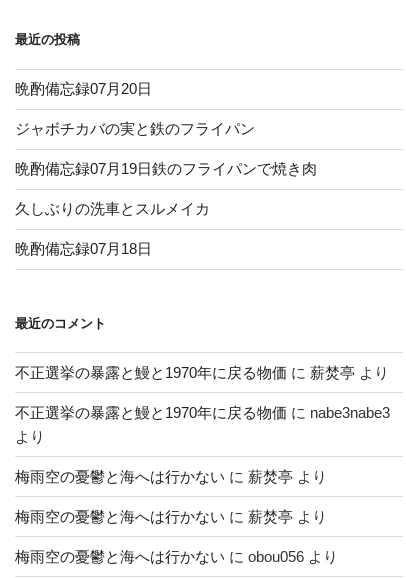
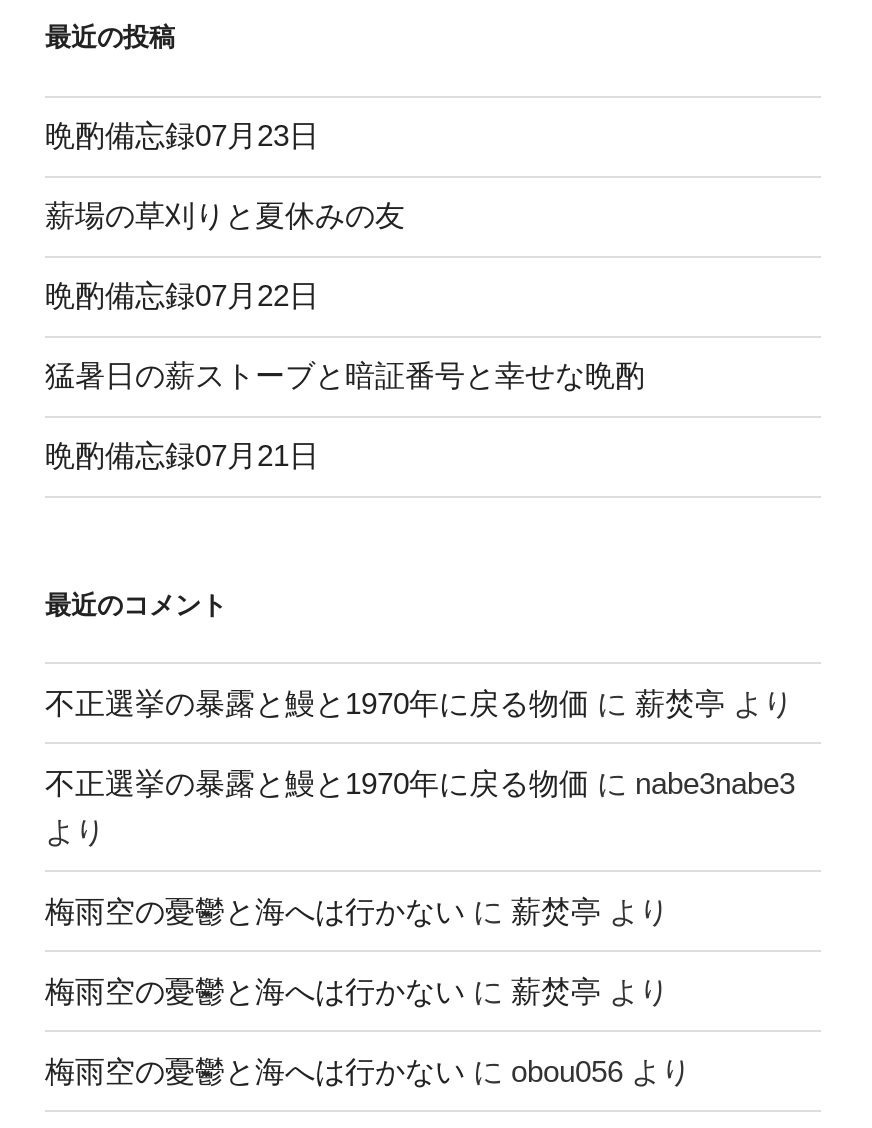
- 晩酌備忘録07月20日
+ 晩酌備忘録07月23日

- ジャボチカバの実と鉄のフライパン
+ 薪場の草刈りと夏休みの友

- 晩酌備忘録07月19日鉄のフライパンで焼き肉
+ 晩酌備忘録07月22日

- 久しぶりの洗車とスルメイカ
+ 猛暑日の薪ストーブと暗証番号と幸せな晩酌

- 晩酌備忘録07月18日
+ 晩酌備忘録07月21日
